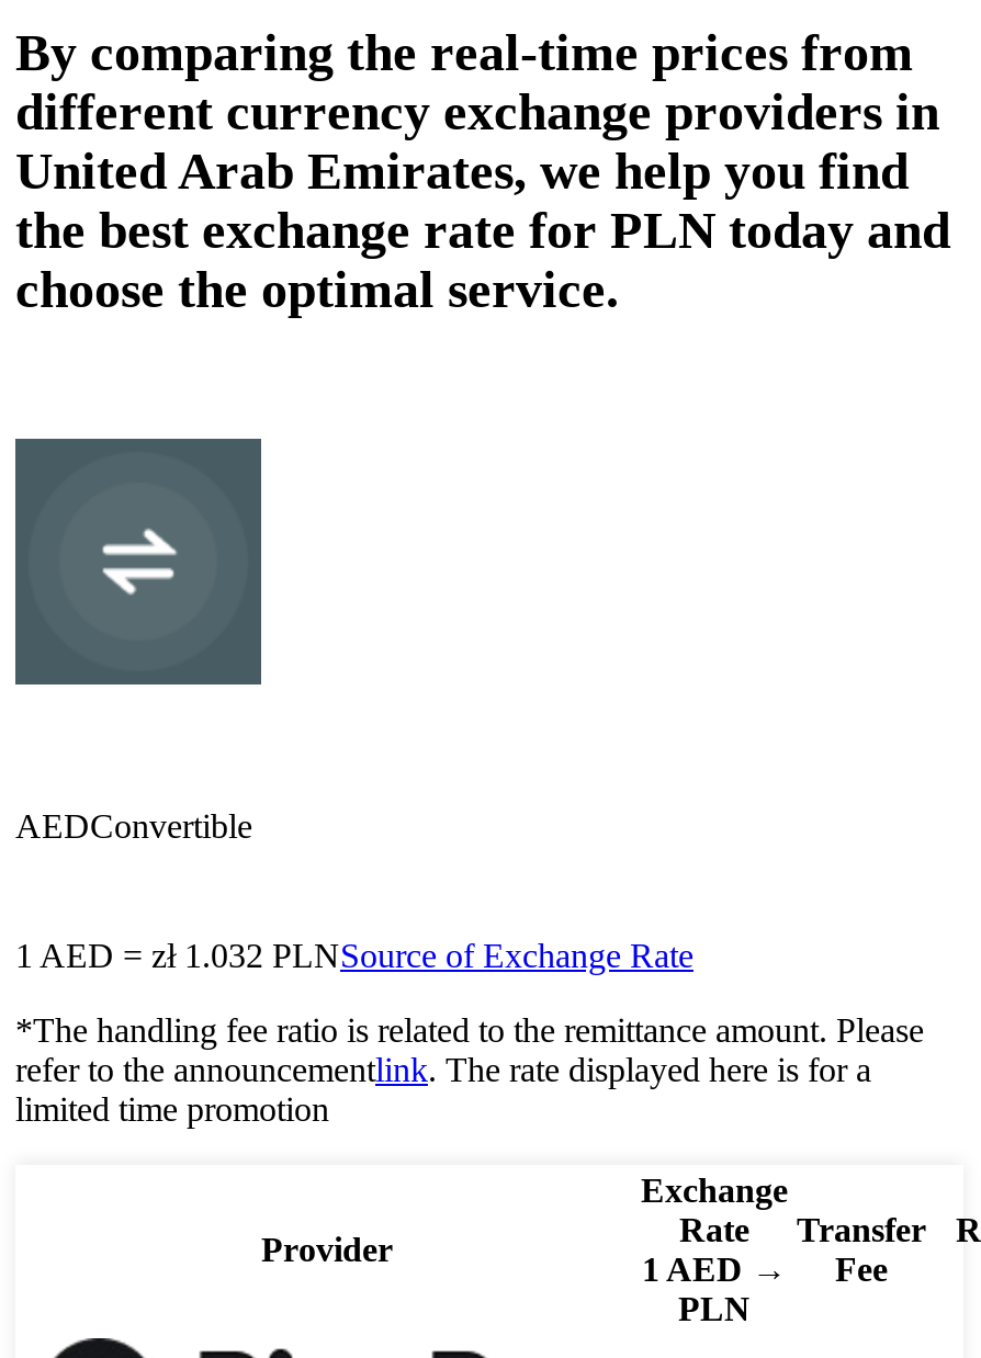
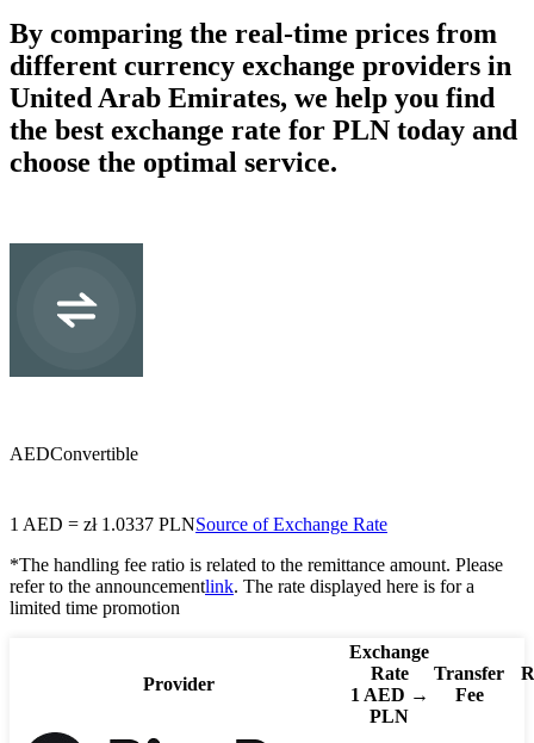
- 1 AED = zł 1.032 PLNSource of Exchange Rate
+ 1 AED = zł 1.0337 PLNSource of Exchange Rate
